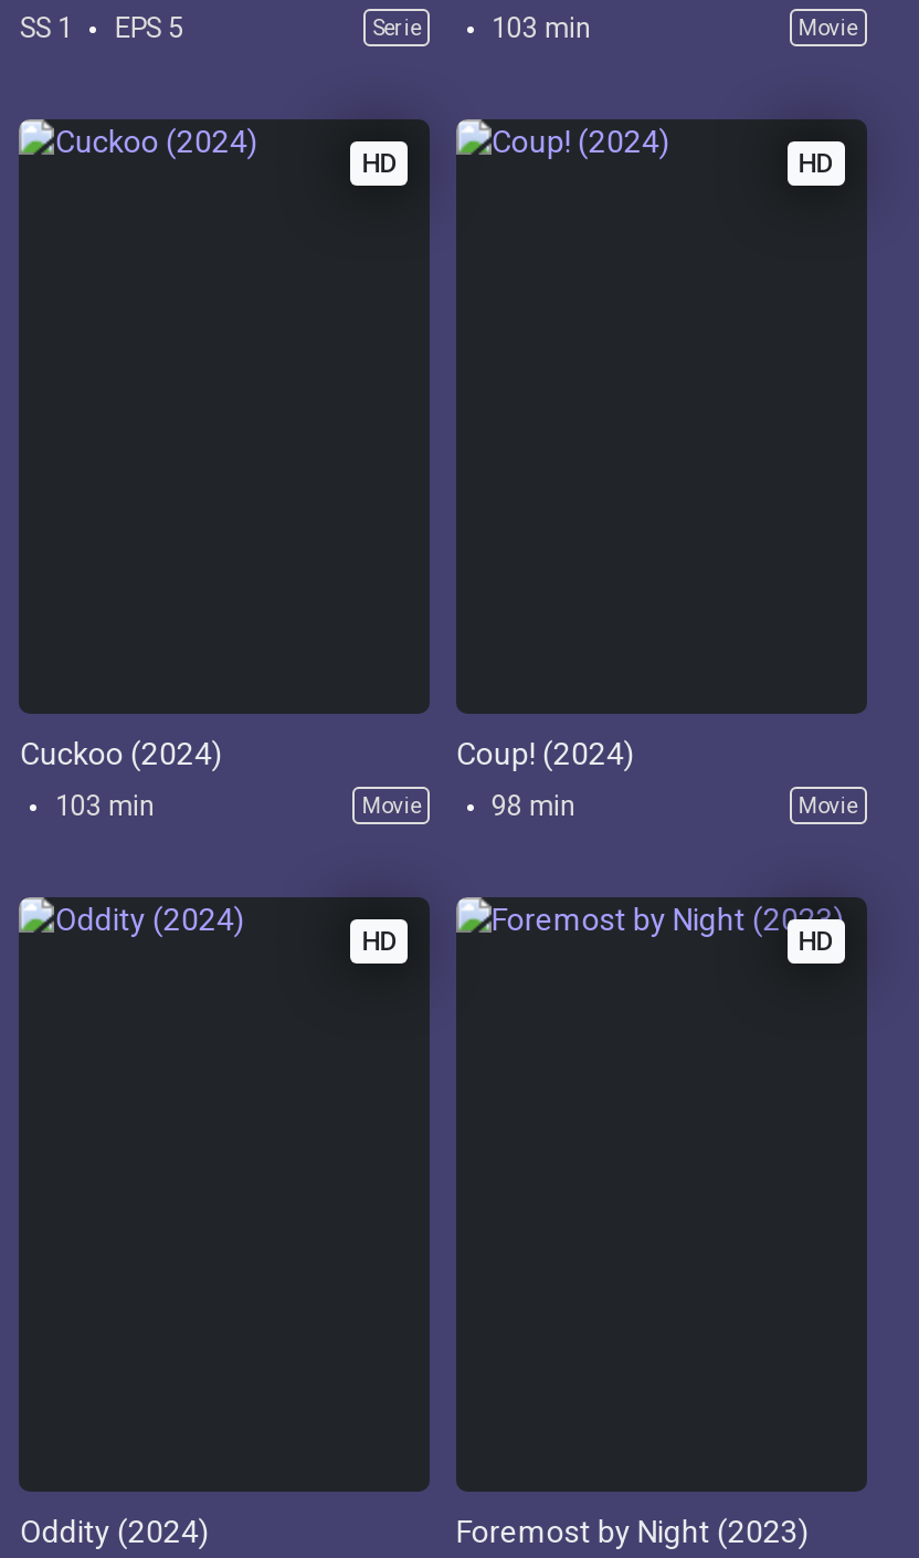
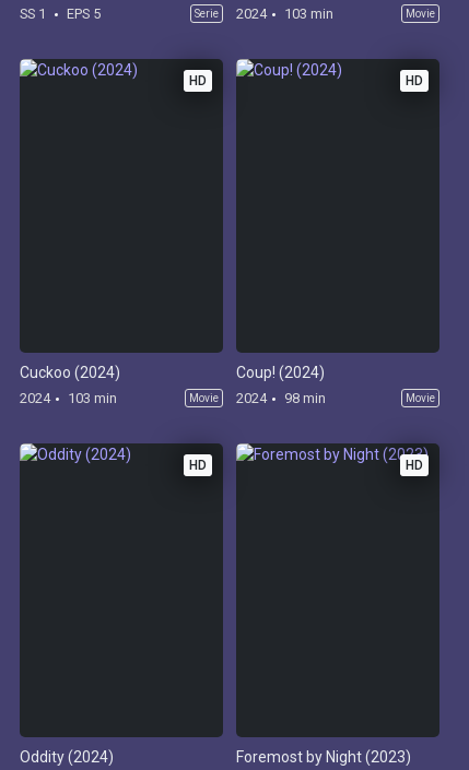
+ 2024

+ 2024

+ 2024
